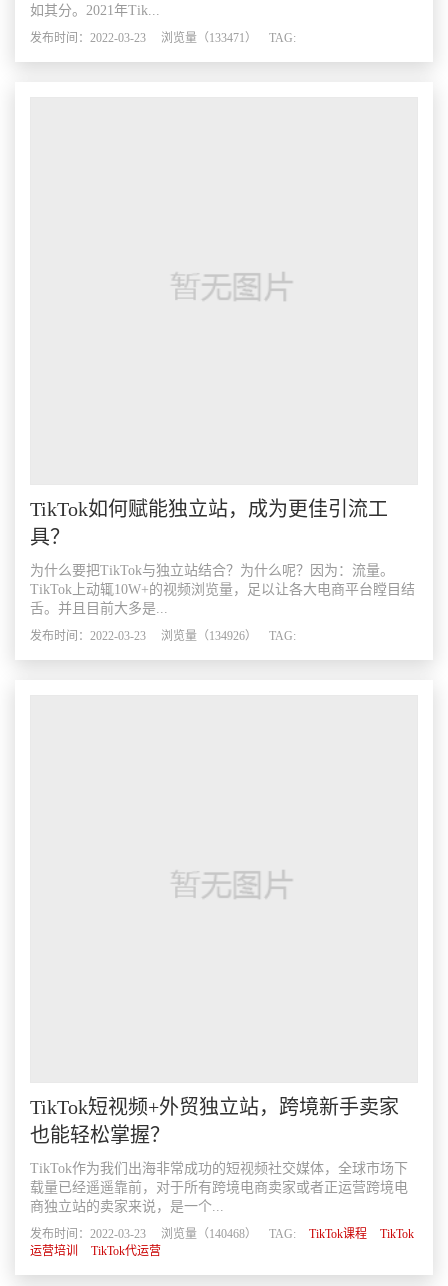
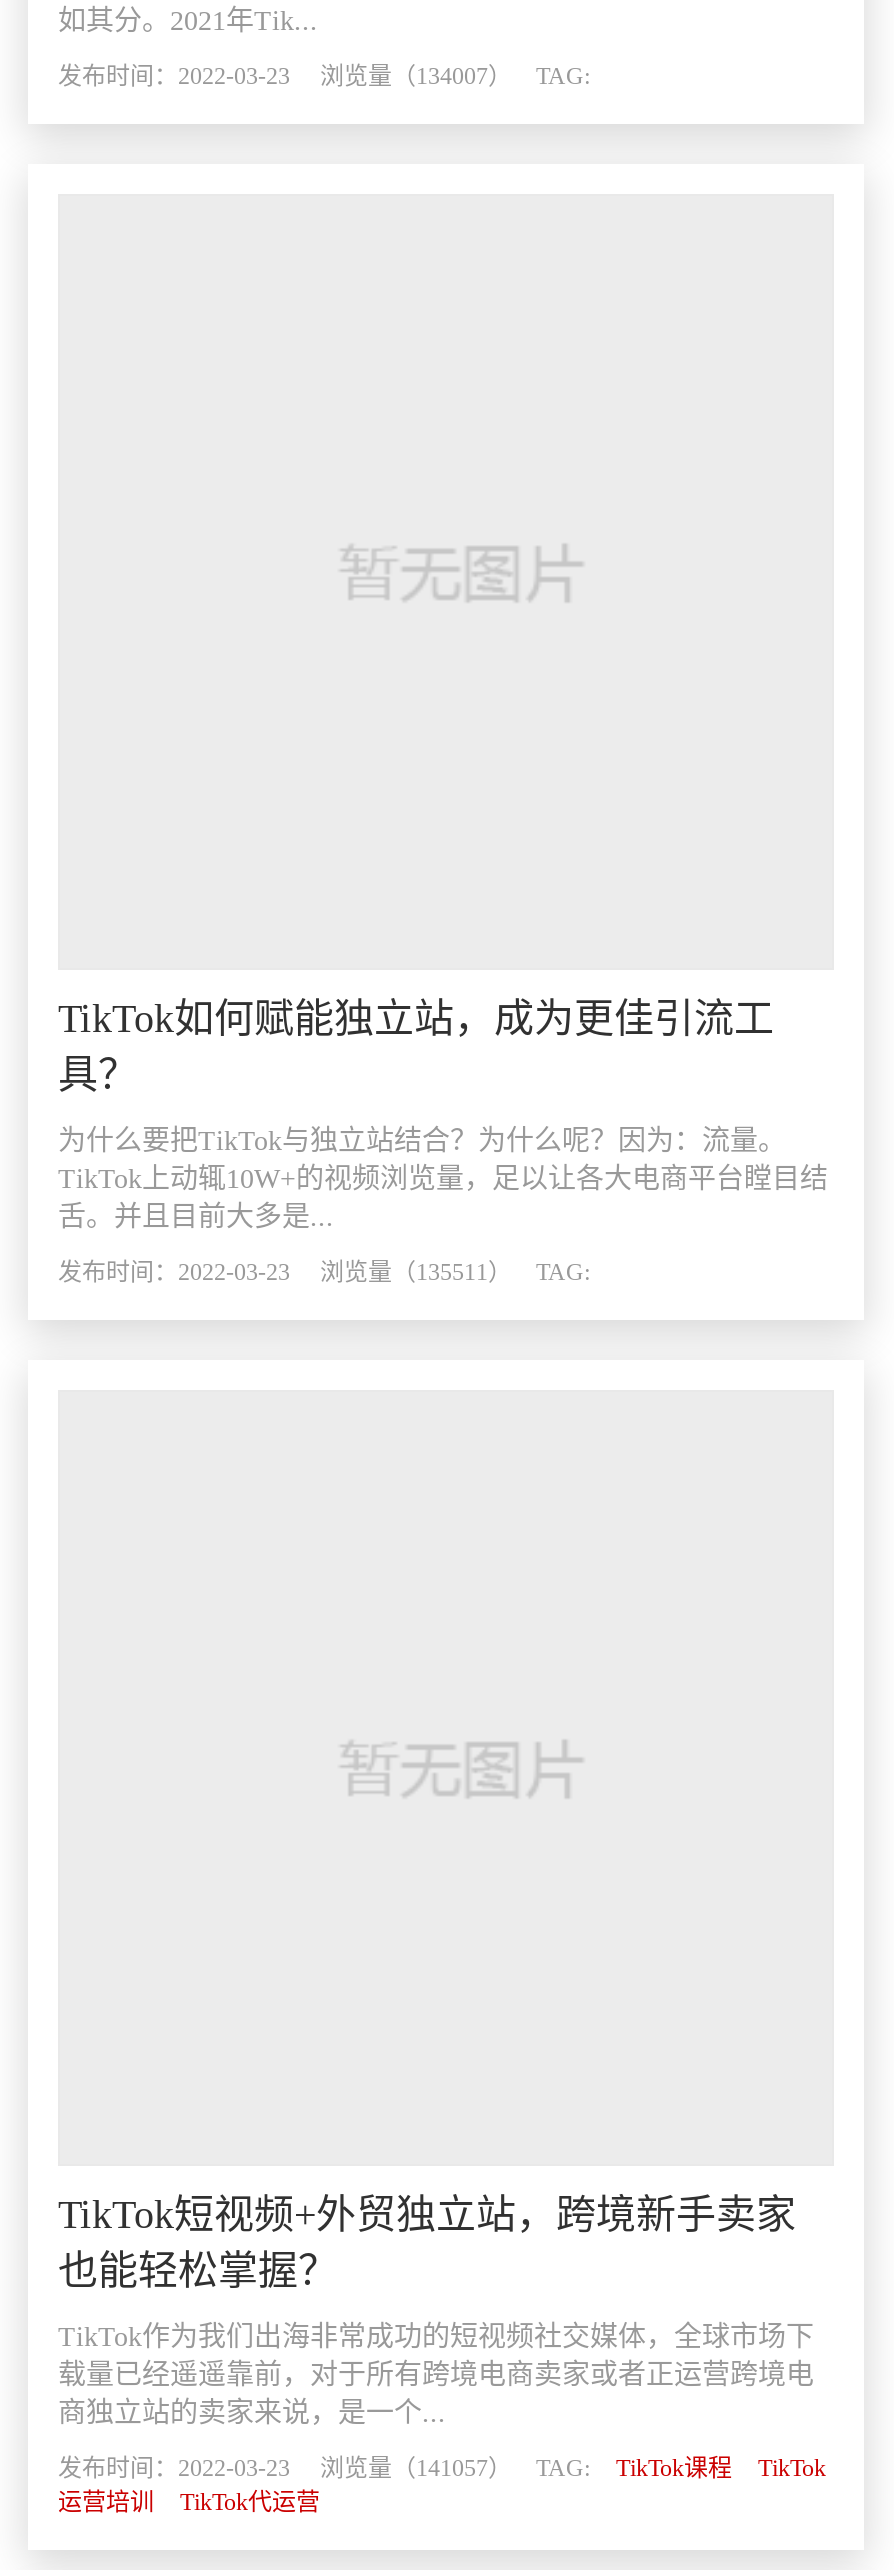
- 发布时间：2022-03-23 浏览量（133471） TAG:
+ 发布时间：2022-03-23 浏览量（134007） TAG:

- 发布时间：2022-03-23 浏览量（134926） TAG:
+ 发布时间：2022-03-23 浏览量（135511） TAG:

- 发布时间：2022-03-23 浏览量（140468） TAG:
+ 发布时间：2022-03-23 浏览量（141057） TAG:
